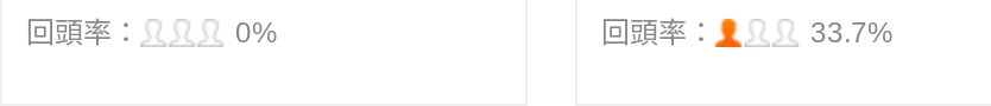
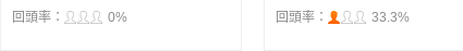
- 33.7%
+ 33.3%
